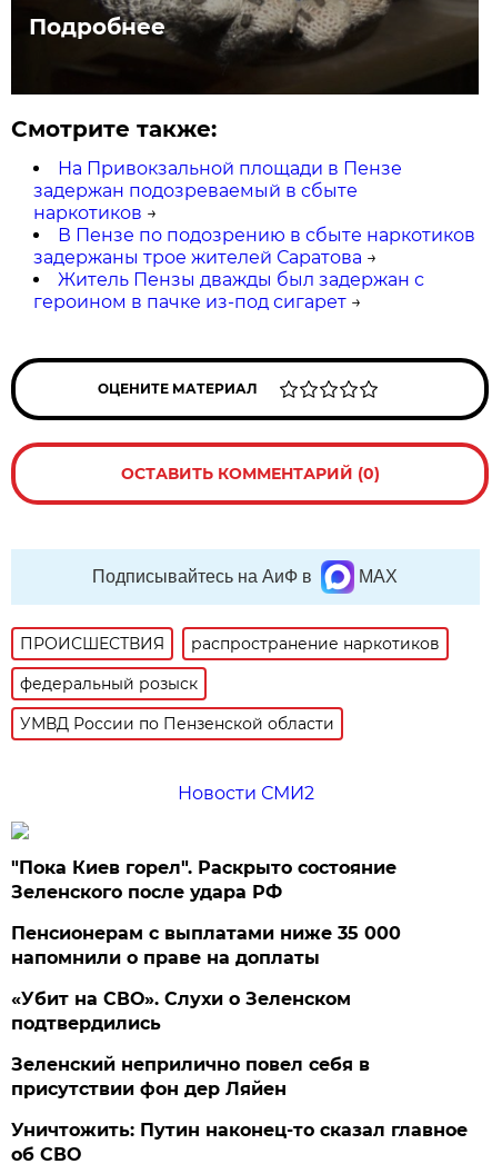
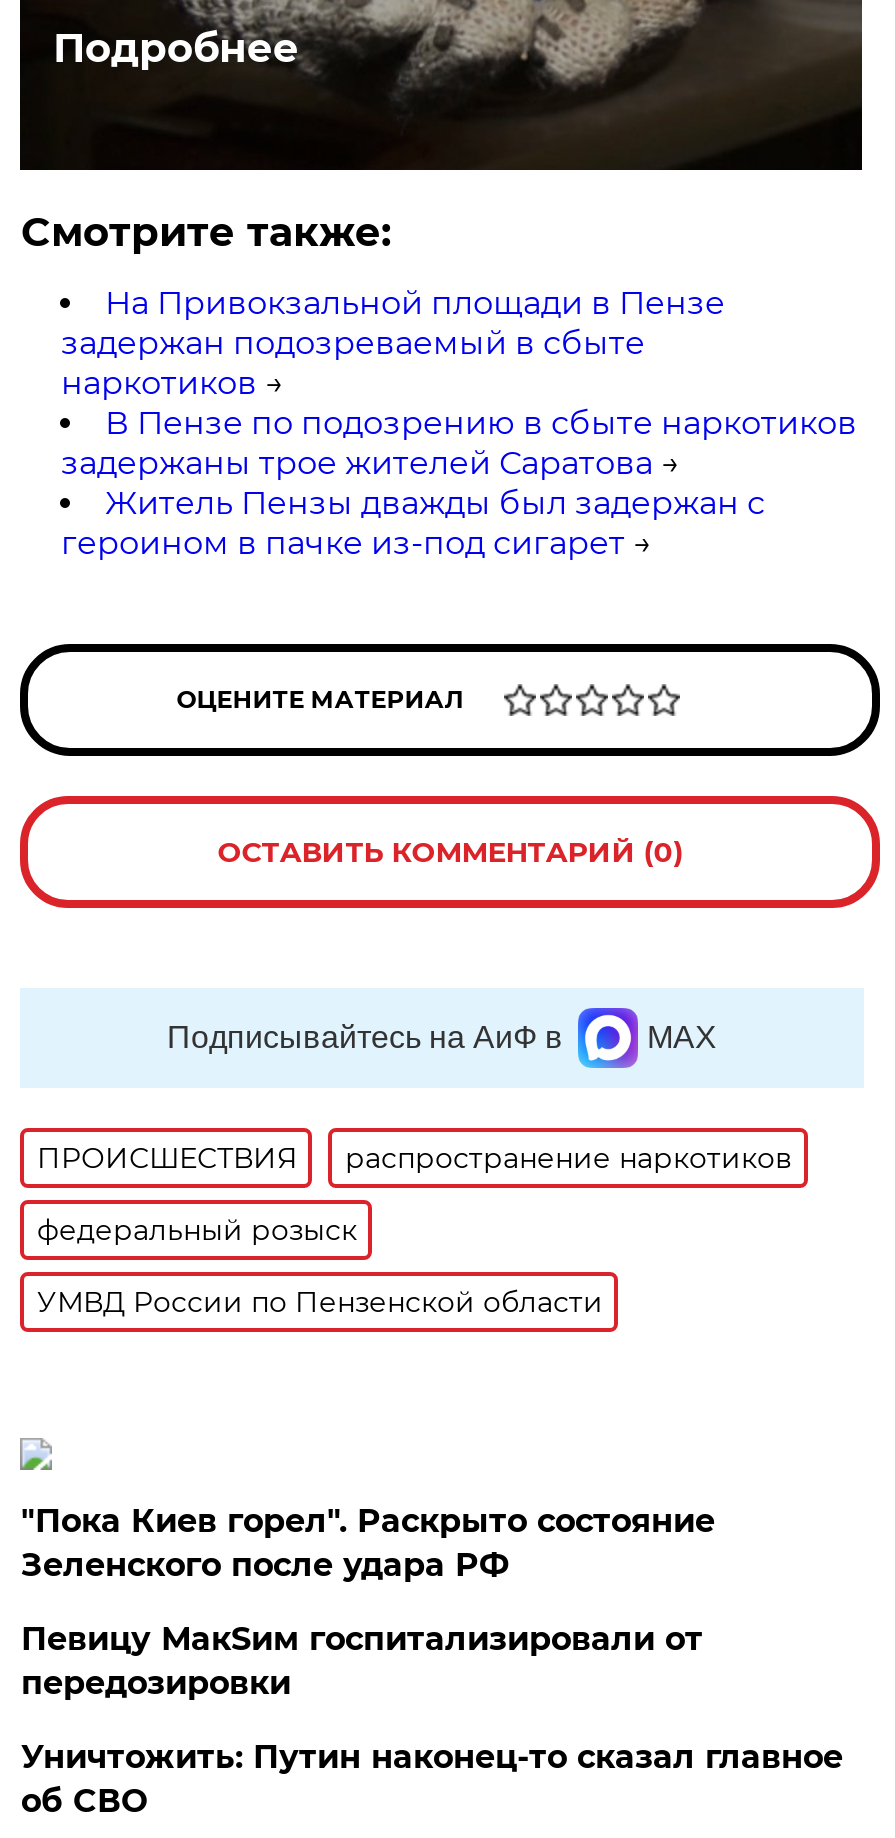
- Новости СМИ2

- Пенсионерам с выплатами ниже 35 000
- напомнили о праве на доплаты
- «Убит на СВО». Слухи о Зеленском
- подтвердились
- Зеленский неприлично повел cебя в
- присутствии фон дер Ляйен
+ Певицу МакSим госпитализировали от
+ передозировки
